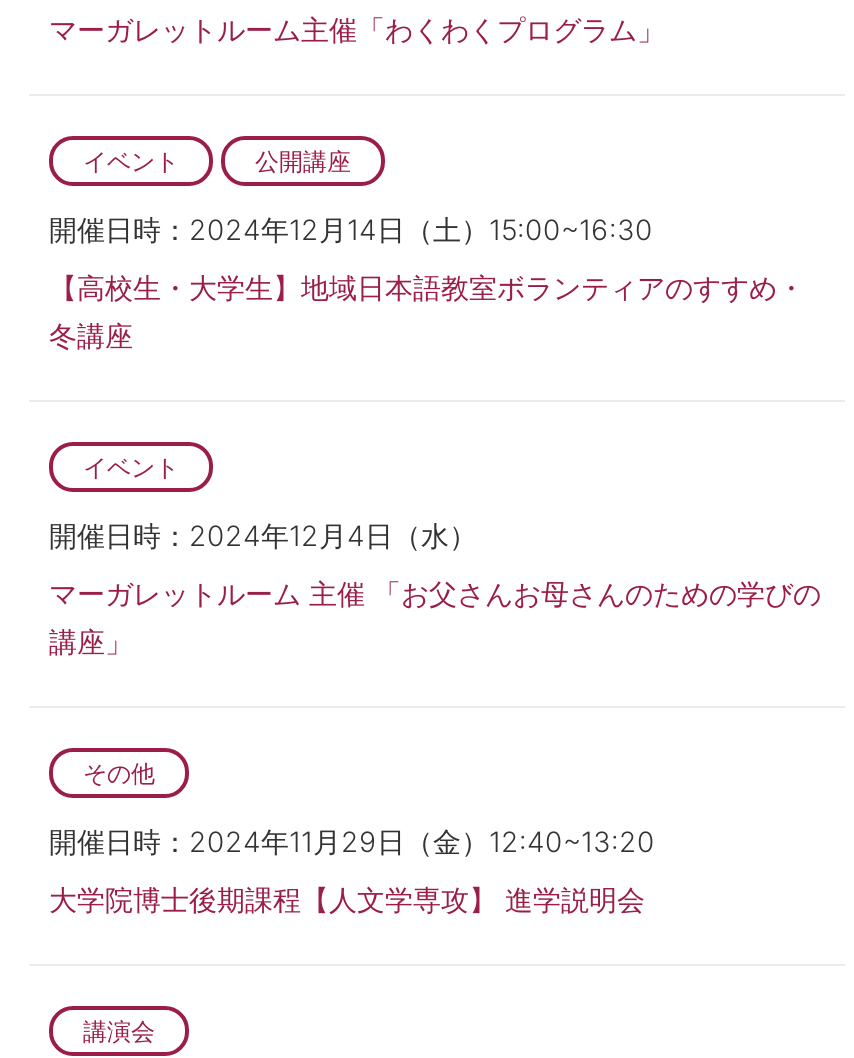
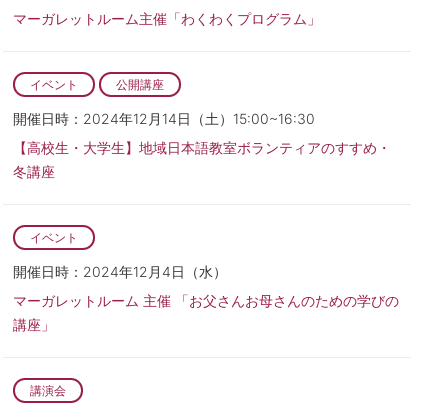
- その他
- 開催日時：2024年11月29日（金）12:40~13:20
- 大学院博士後期課程【人文学専攻】 進学説明会
